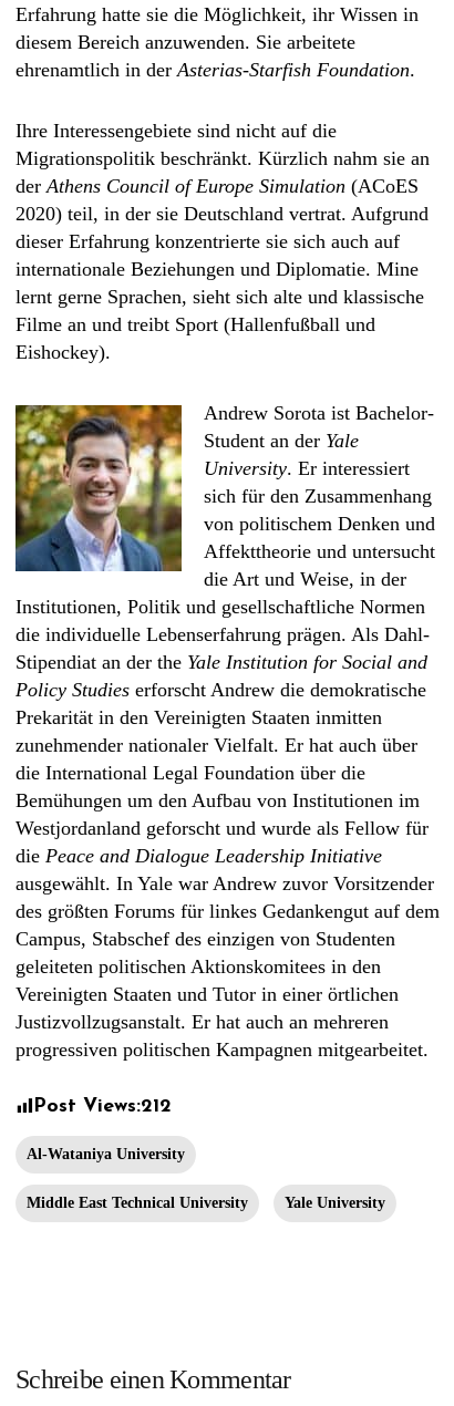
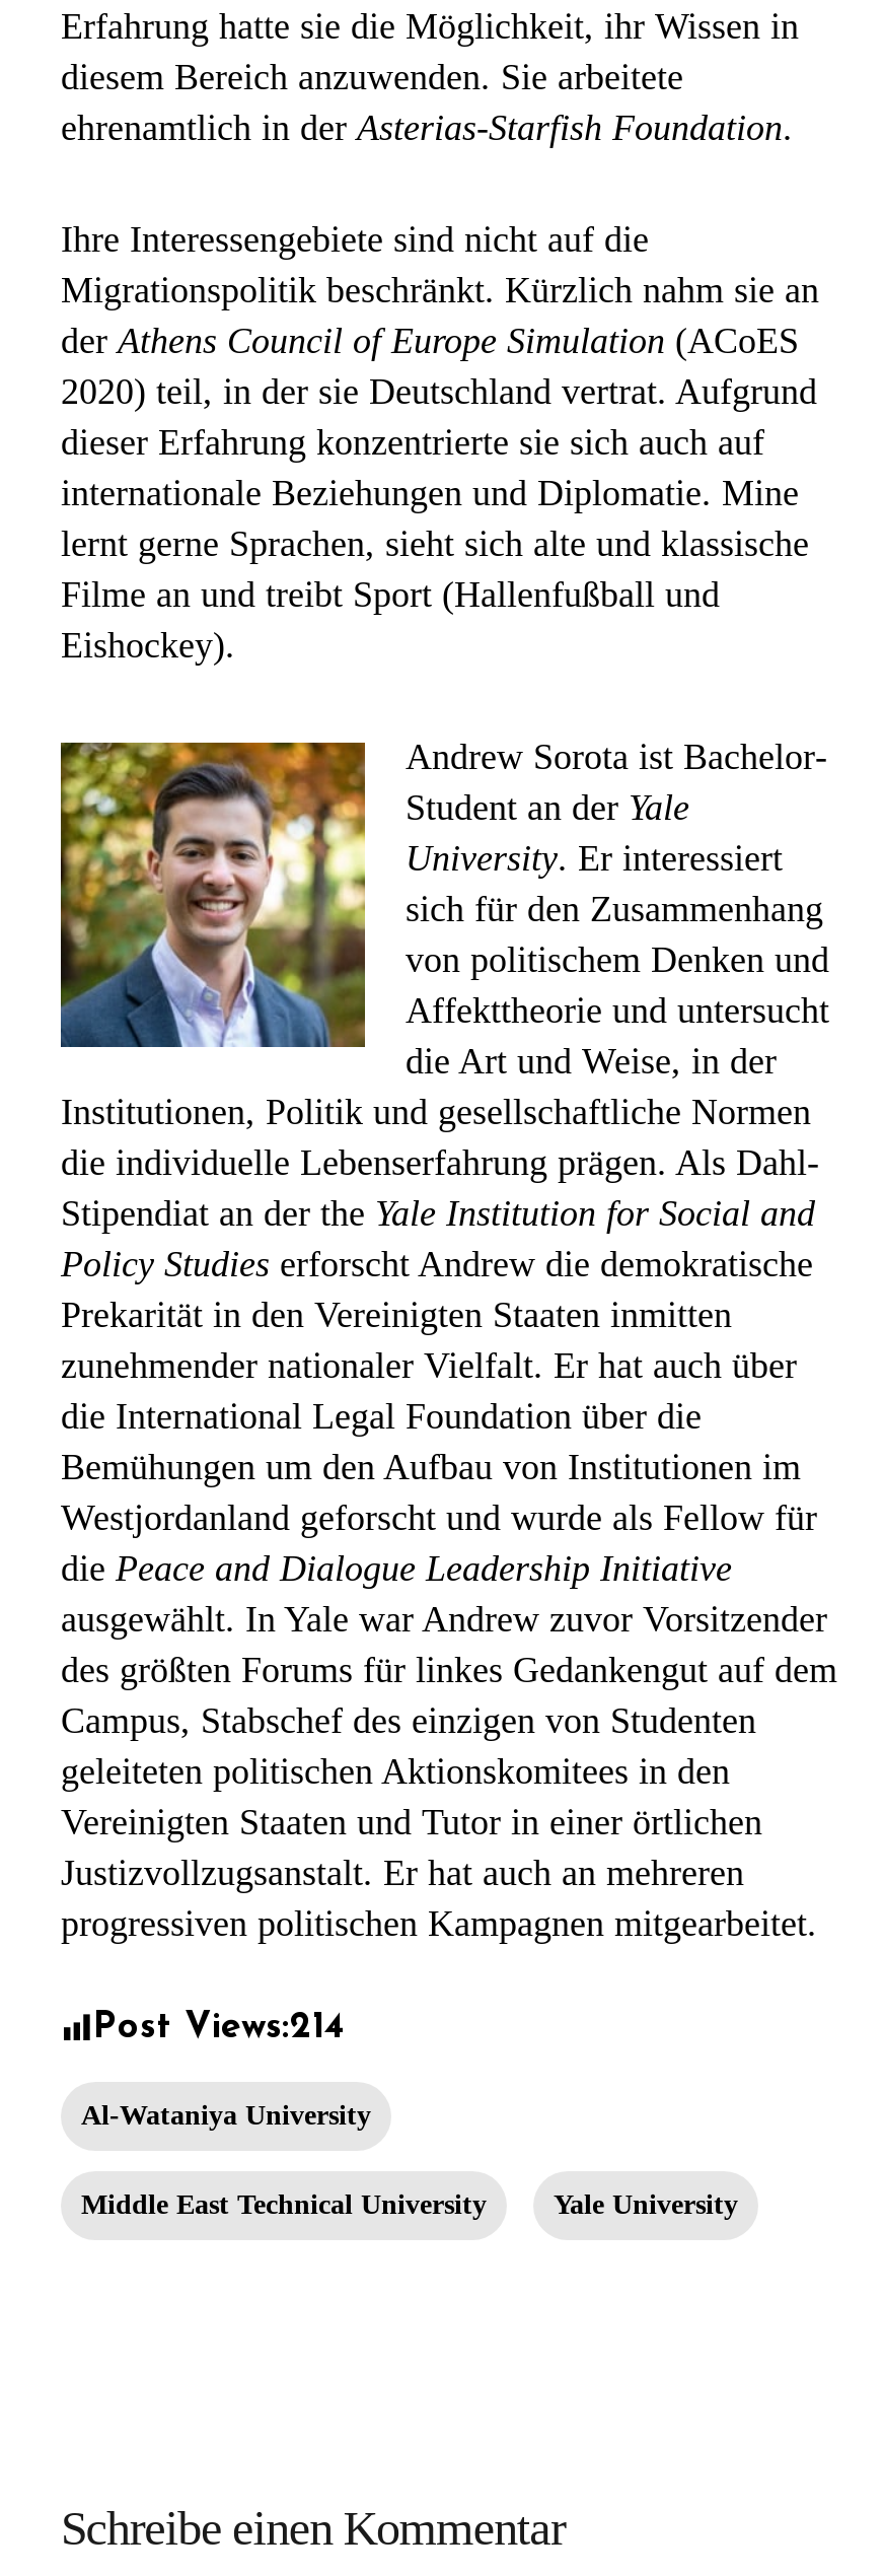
- Post Views:212
+ Post Views:214
